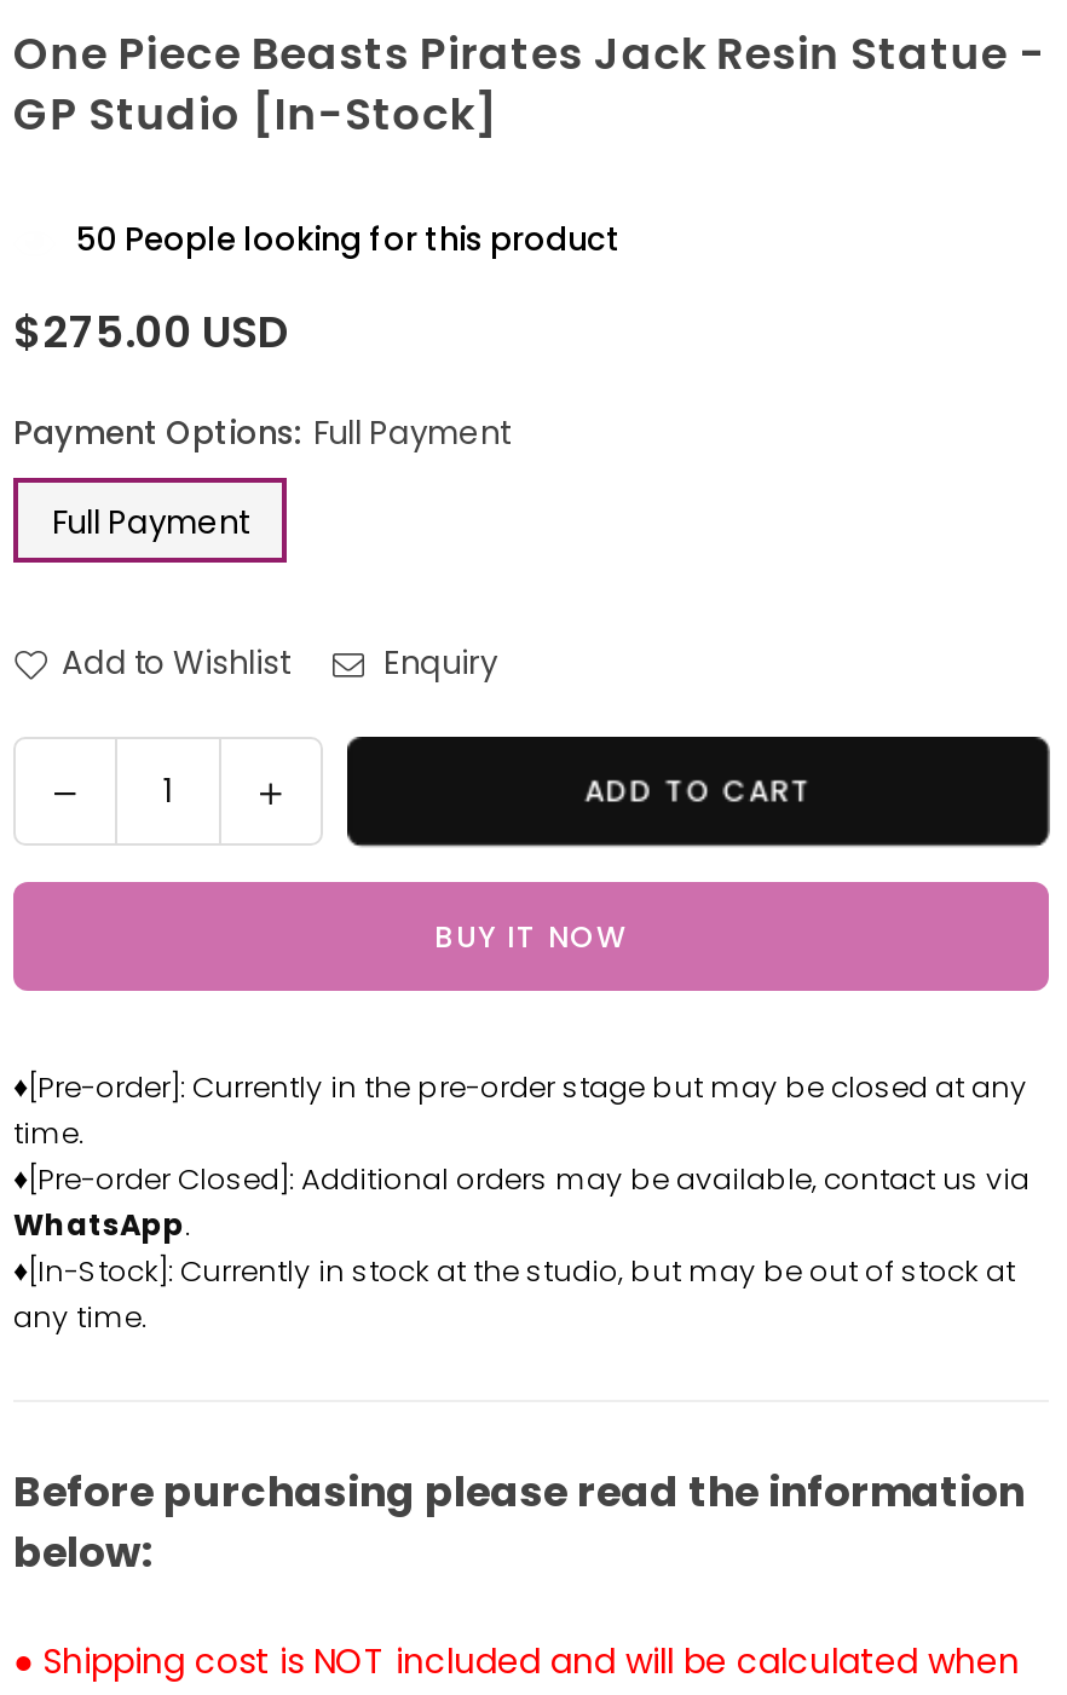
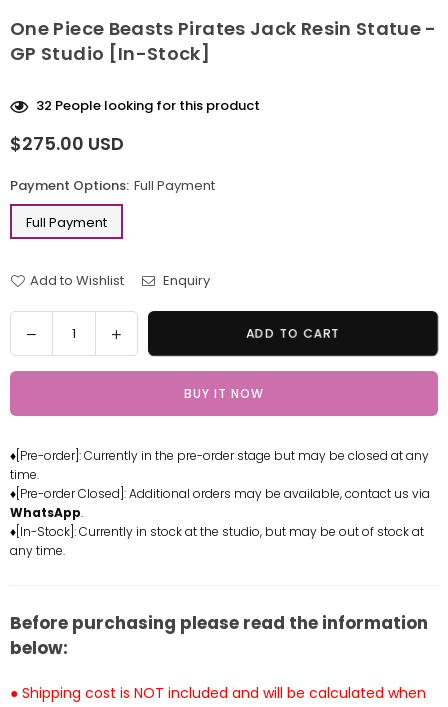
- 50 People looking for this product
+ 32 People looking for this product
